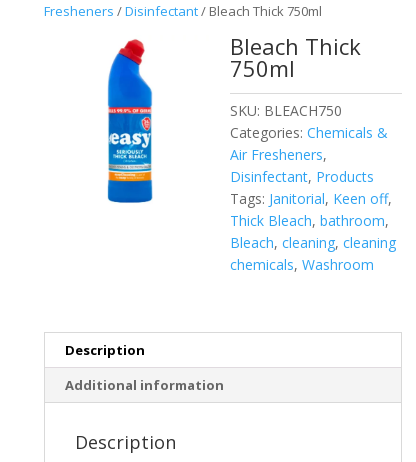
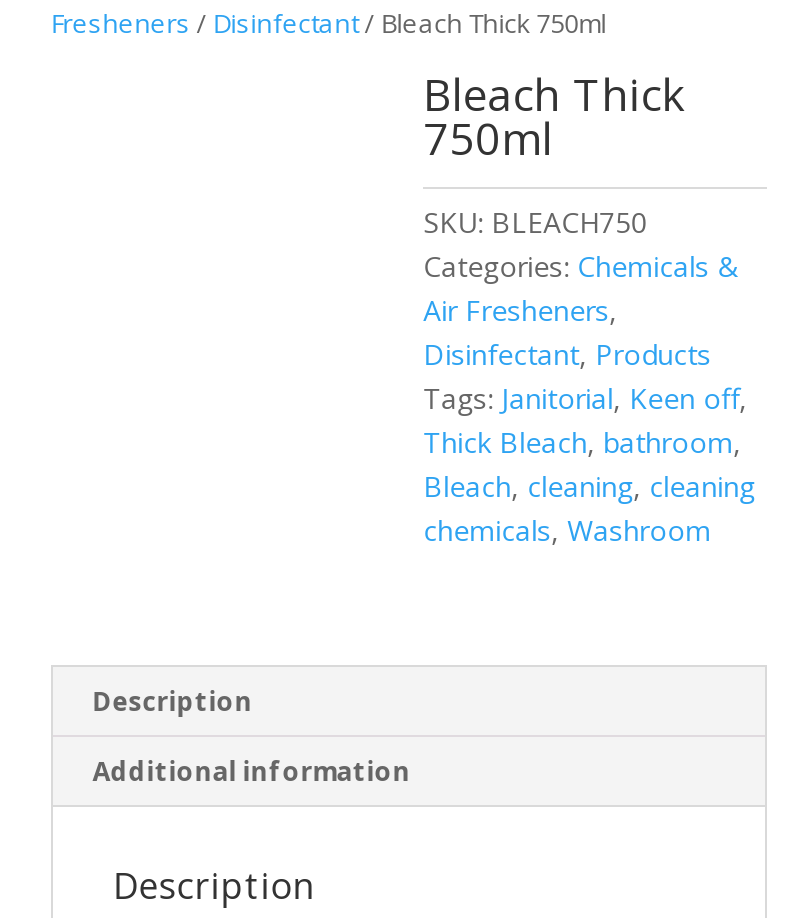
- [image]
